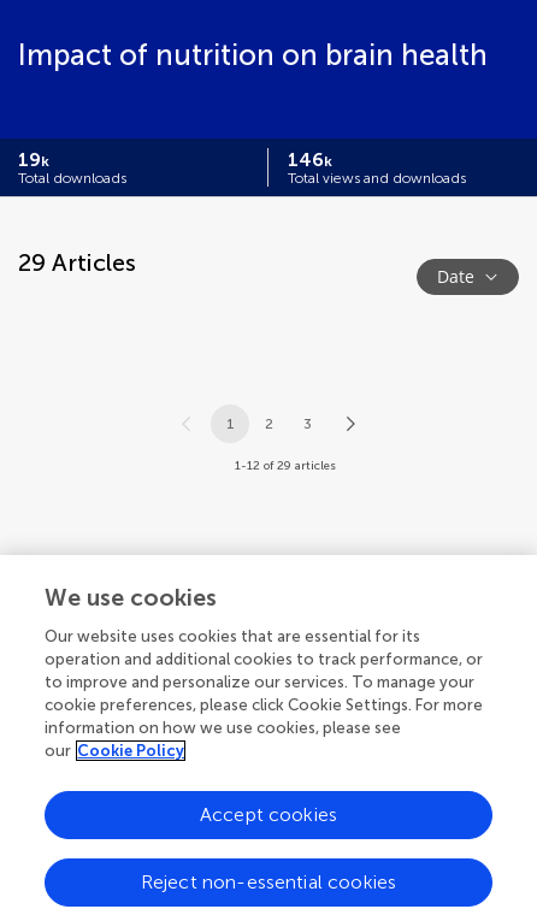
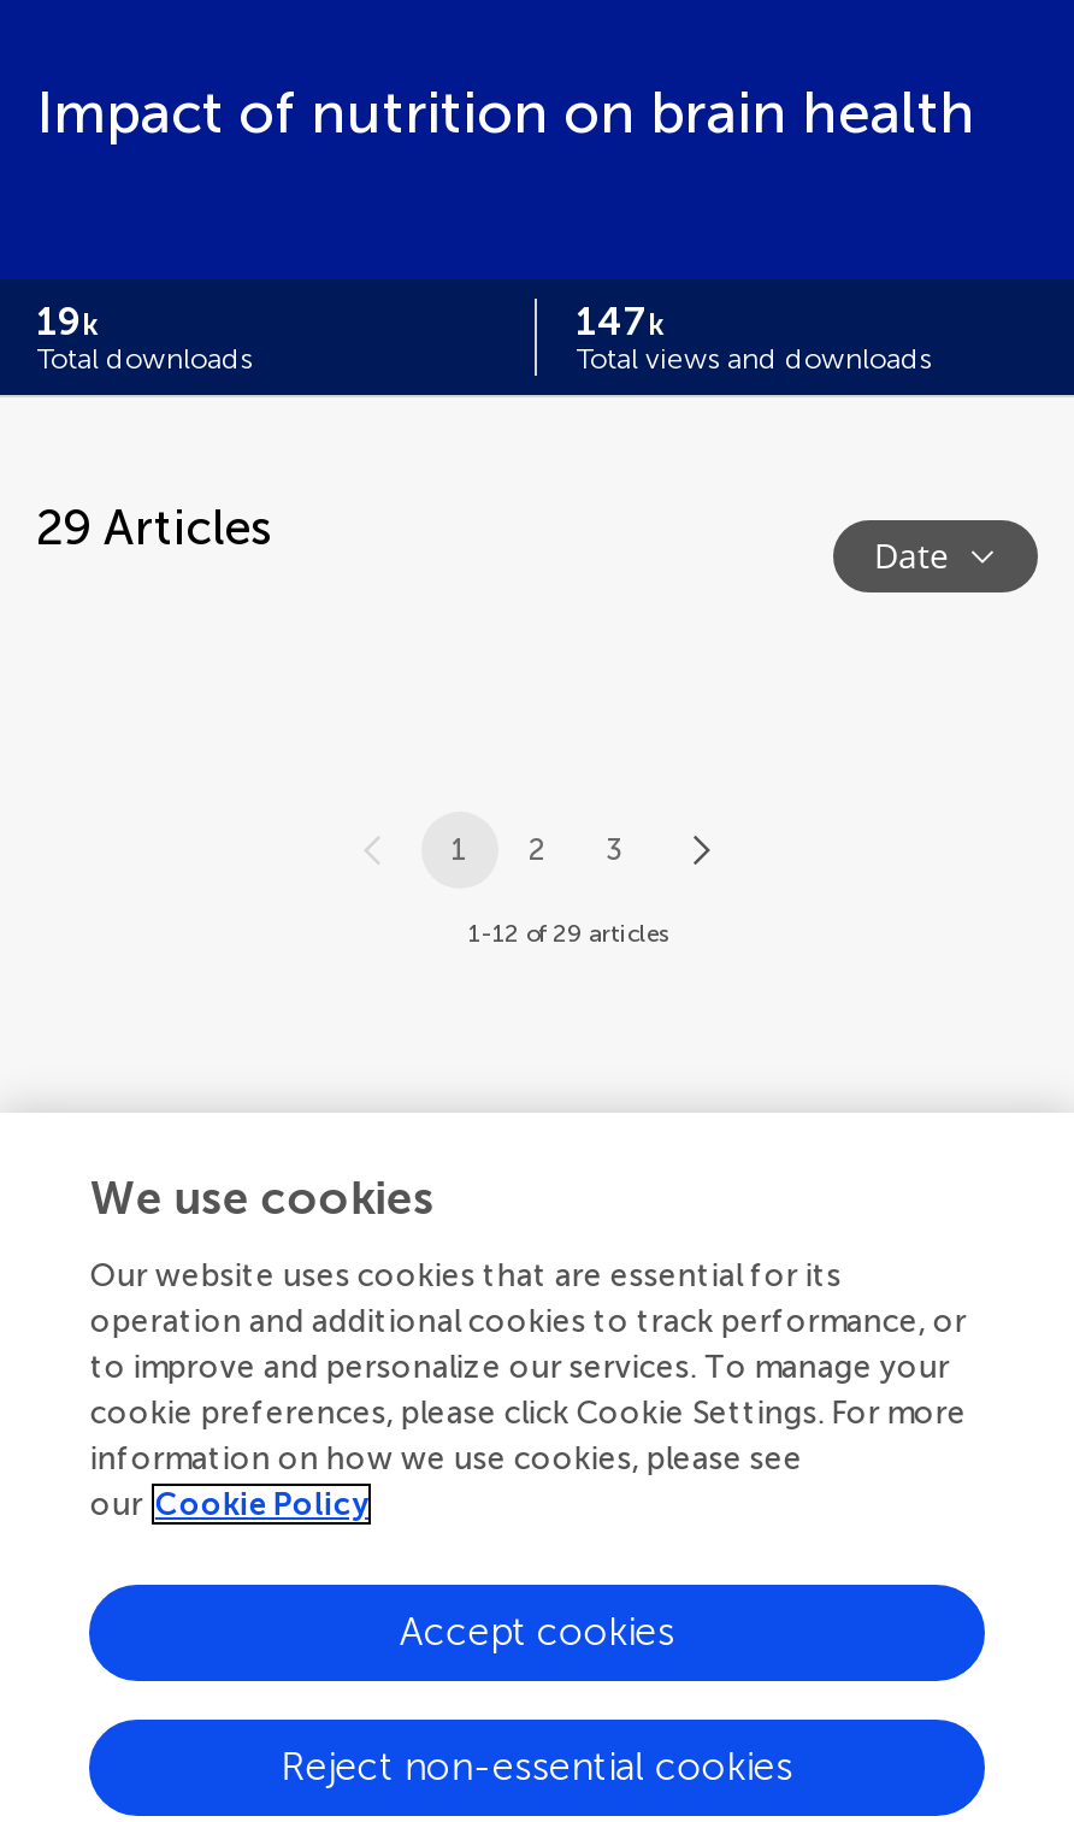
- 146k
+ 147k
